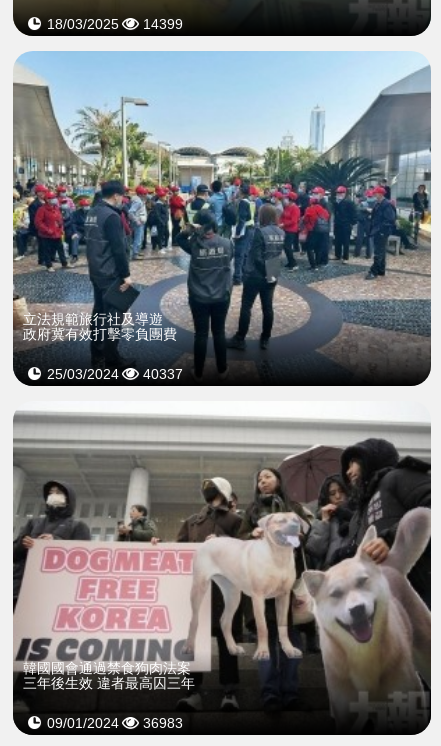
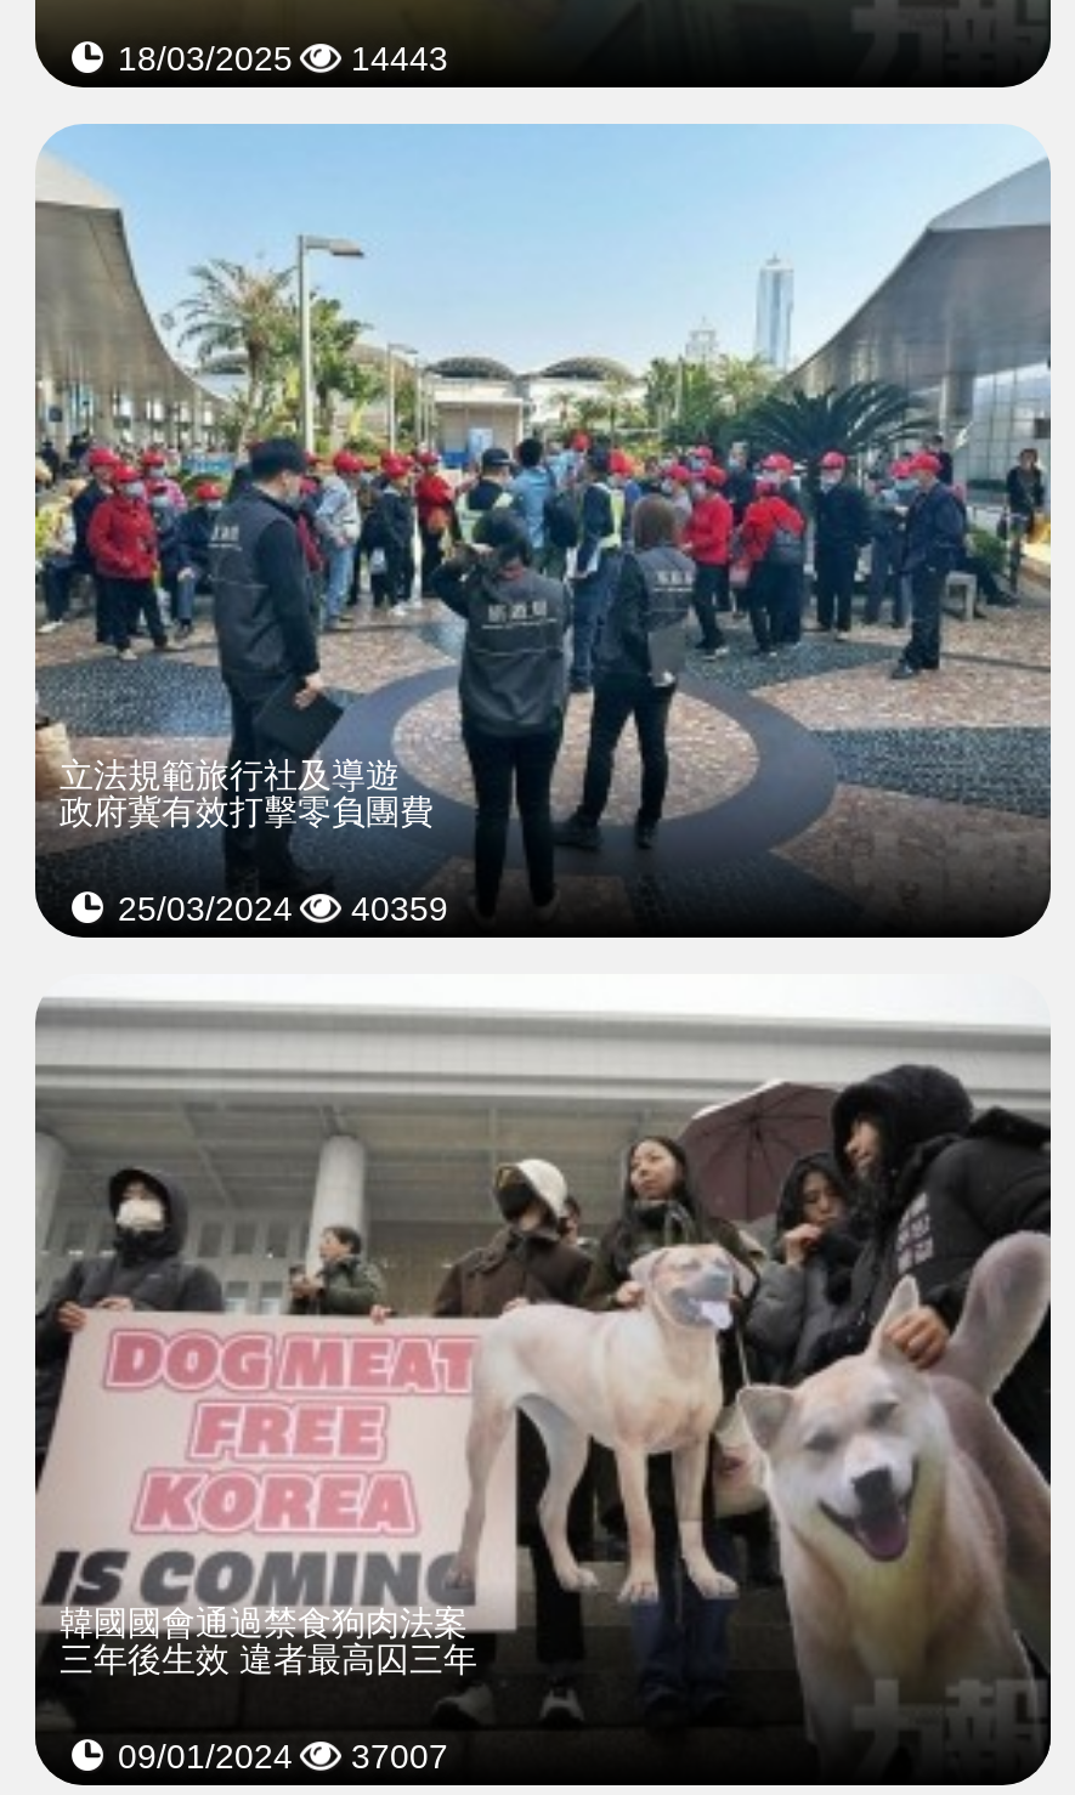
- 18/03/2025 14399
+ 18/03/2025 14443

- 25/03/2024 40337
+ 25/03/2024 40359

- 09/01/2024 36983
+ 09/01/2024 37007
